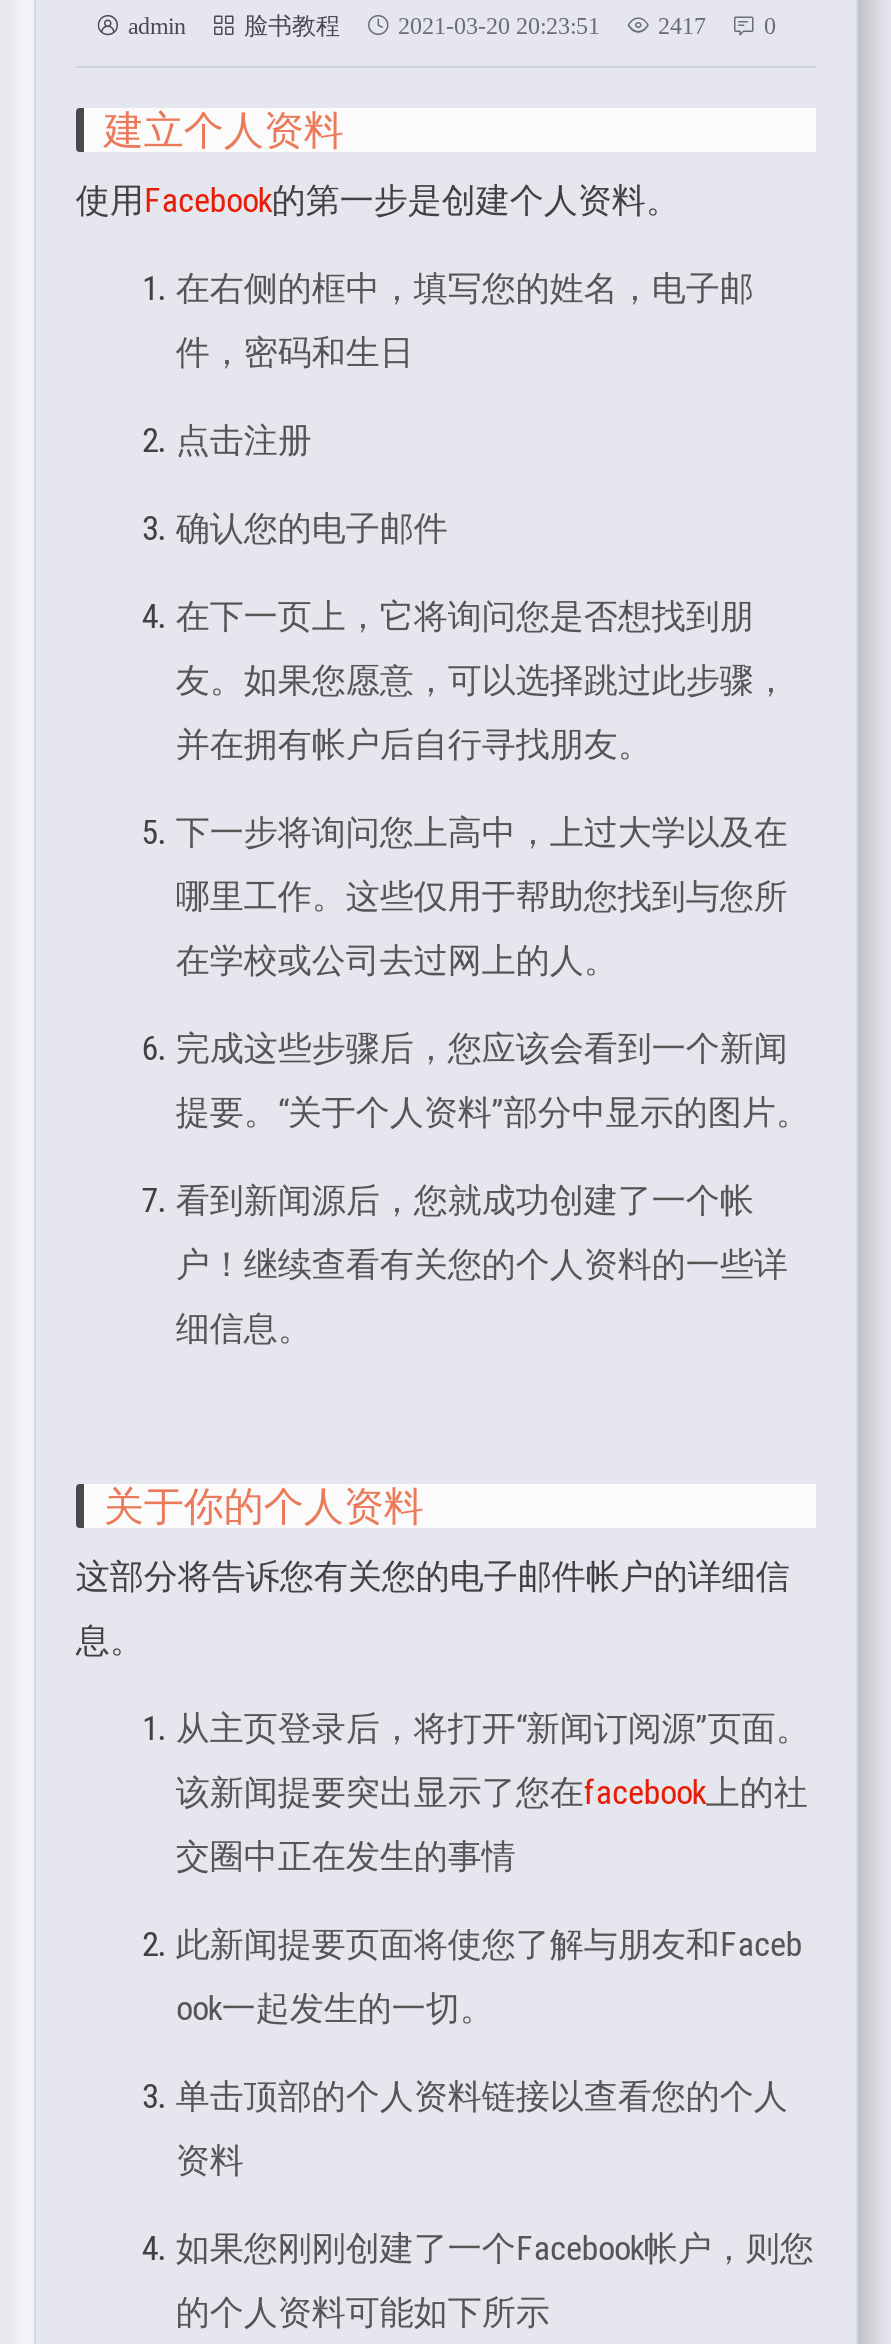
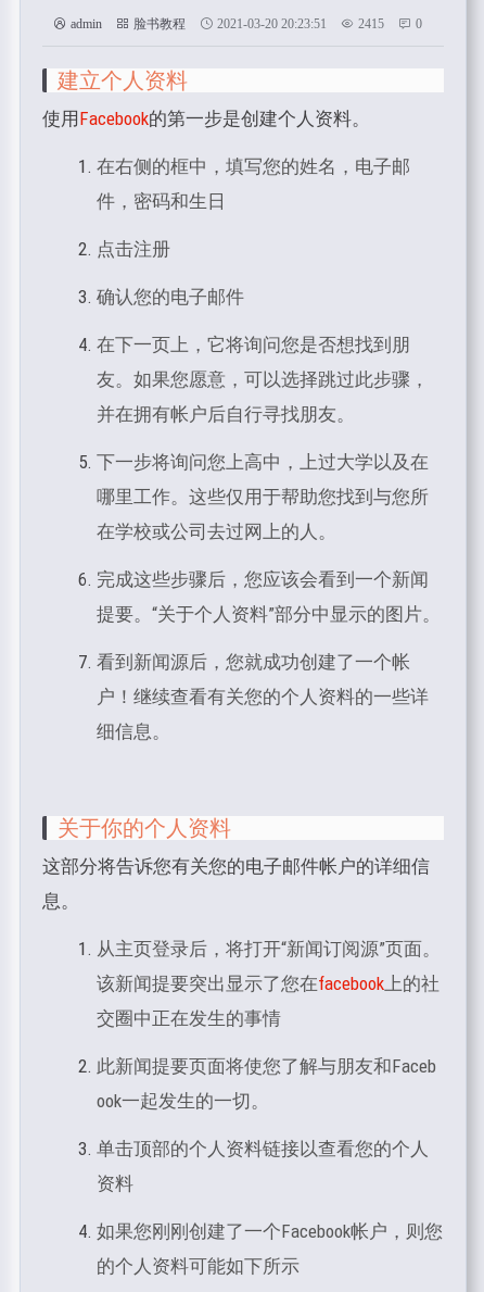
- 2417
+ 2415
